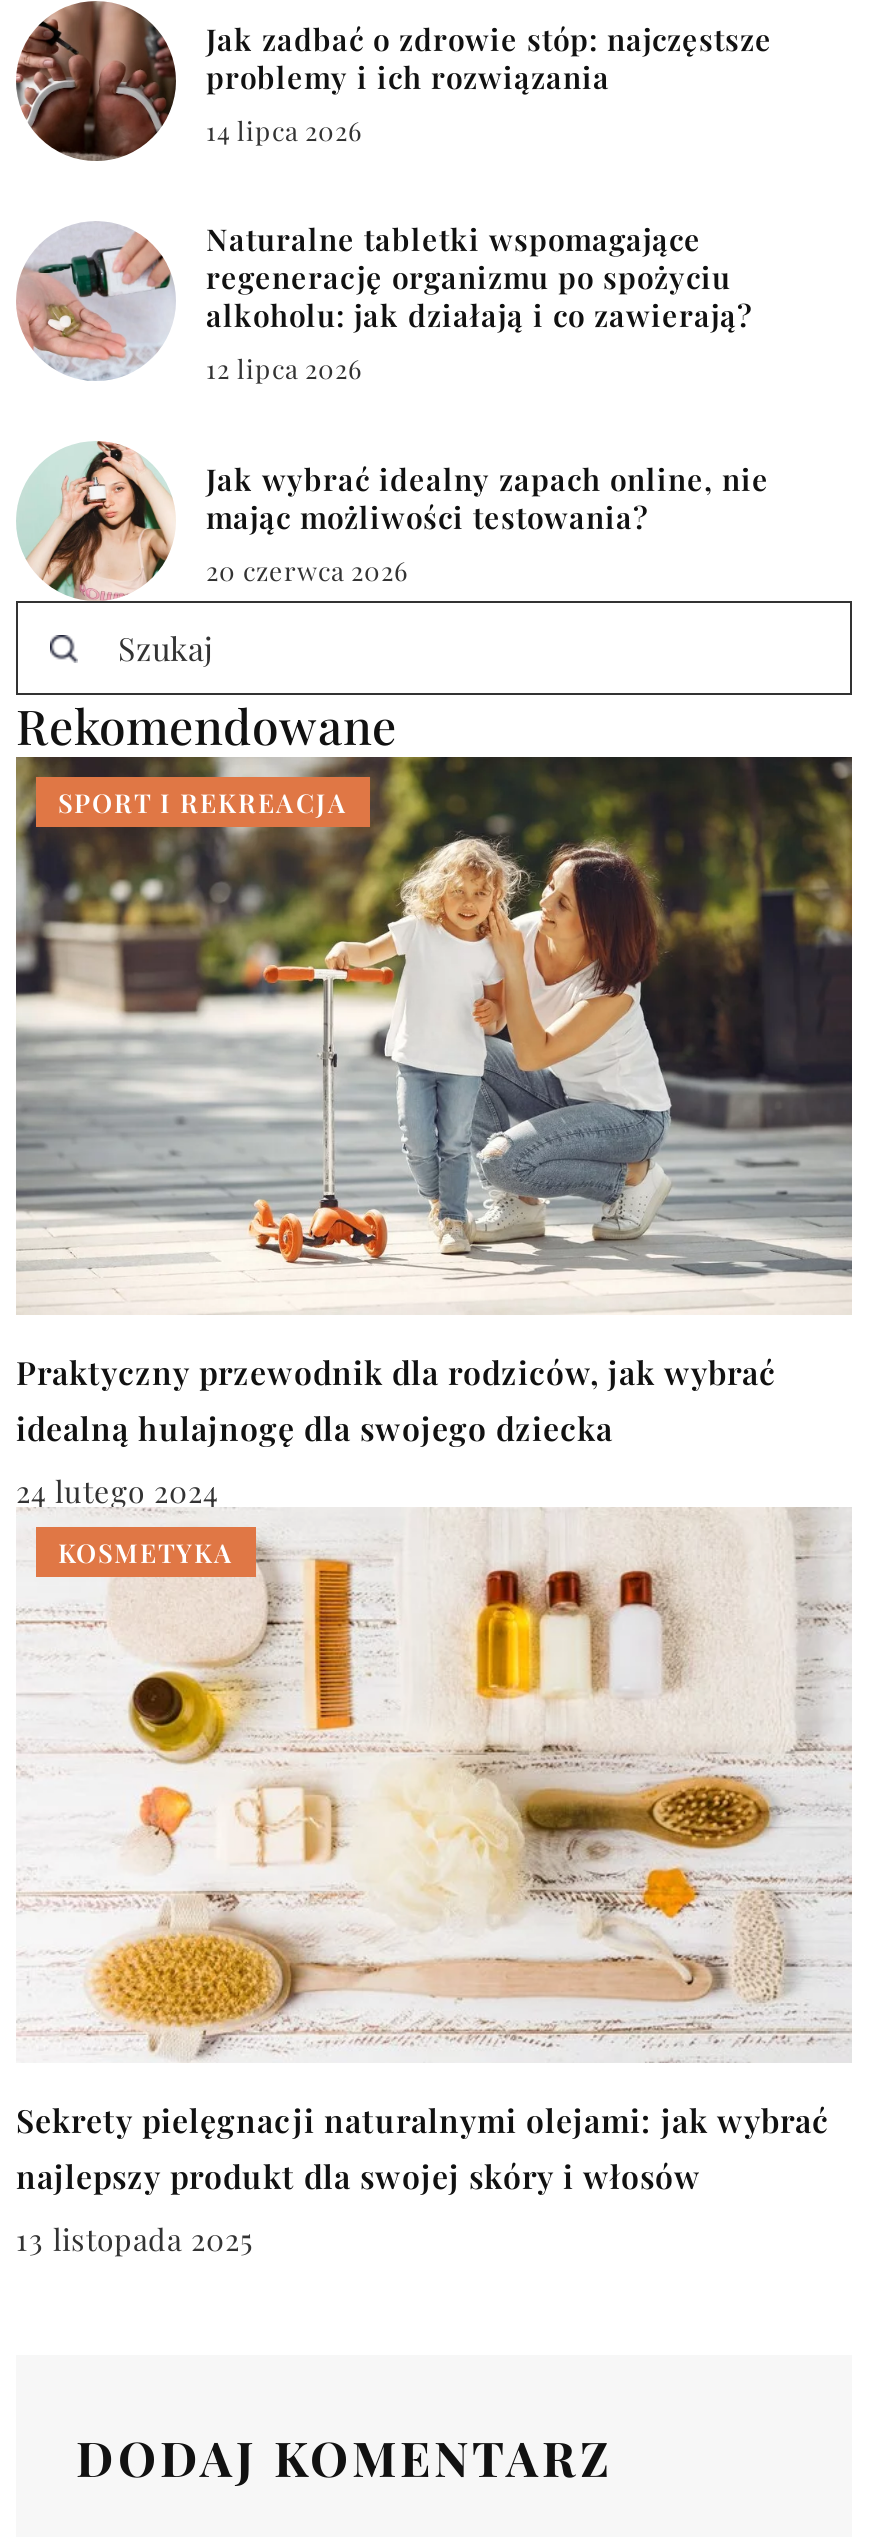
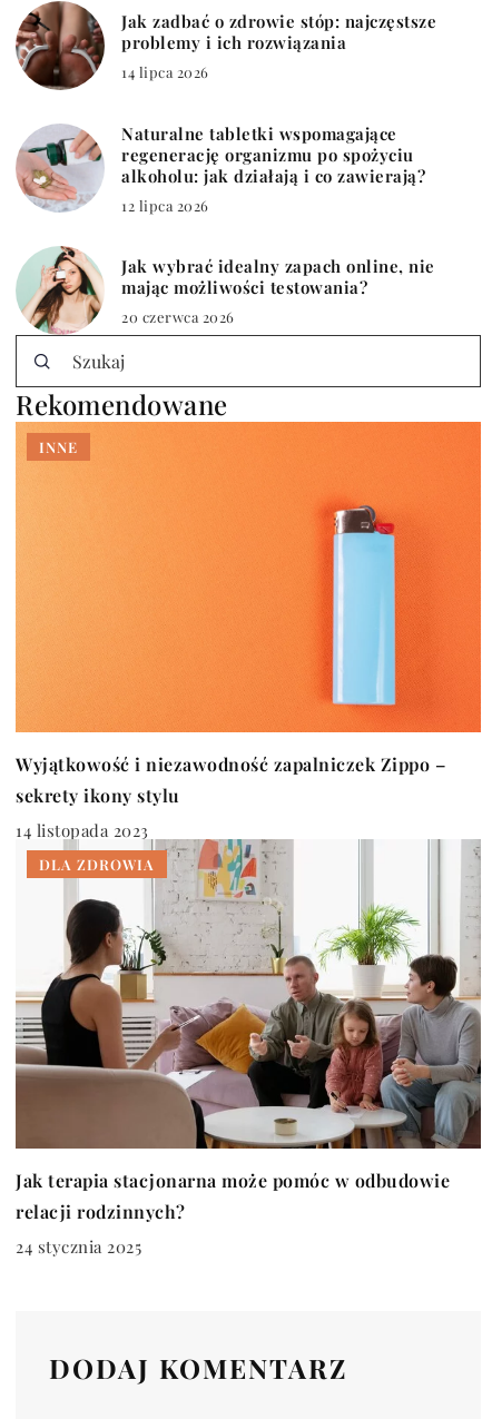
- [image]
- SPORT I REKREACJA
+ [image]
+ INNE

- Praktyczny przewodnik dla rodziców, jak wybrać
- idealną hulajnogę dla swojego dziecka
+ Wyjątkowość i niezawodność zapalniczek Zippo –
+ sekrety ikony stylu

- [image]
- 24 lutego 2024
+ [image]
+ 14 listopada 2023

- KOSMETYKA
+ DLA ZDROWIA

- Sekrety pielęgnacji naturalnymi olejami: jak wybrać
- najlepszy produkt dla swojej skóry i włosów
+ Jak terapia stacjonarna może pomóc w odbudowie
+ relacji rodzinnych?

- 13 listopada 2025
+ 24 stycznia 2025
